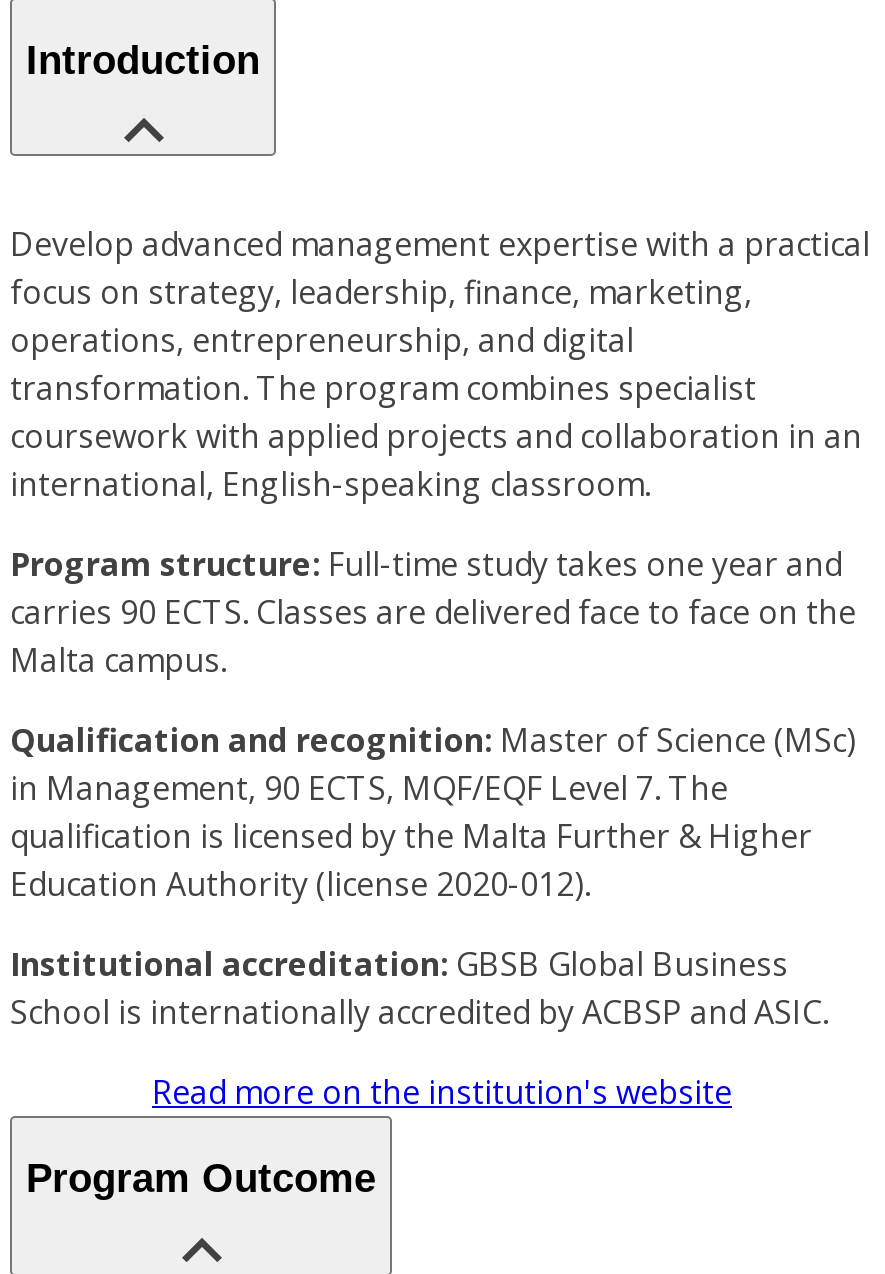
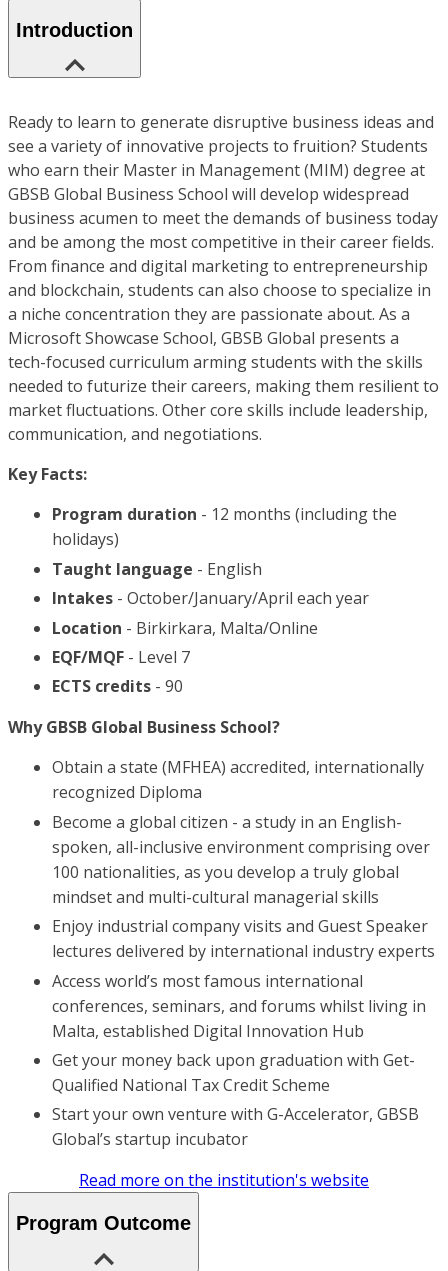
- Develop advanced management expertise with a practical
- focus on strategy, leadership, finance, marketing,
- operations, entrepreneurship, and digital
- transformation. The program combines specialist
- coursework with applied projects and collaboration in an
- international, English-speaking classroom.
- Program structure: Full-time study takes one year and
- carries 90 ECTS. Classes are delivered face to face on the
- Malta campus.
- Qualification and recognition: Master of Science (MSc)
- in Management, 90 ECTS, MQF/EQF Level 7. The
- qualification is licensed by the Malta Further & Higher
- Education Authority (license 2020-012).
- Institutional accreditation: GBSB Global Business
- School is internationally accredited by ACBSP and ASIC.
+ Ready to learn to generate disruptive business ideas and
+ see a variety of innovative projects to fruition? Students
+ who earn their Master in Management (MIM) degree at
+ GBSB Global Business School will develop widespread
+ business acumen to meet the demands of business today
+ and be among the most competitive in their career fields.
+ From finance and digital marketing to entrepreneurship
+ and blockchain, students can also choose to specialize in
+ a niche concentration they are passionate about. As a
+ Microsoft Showcase School, GBSB Global presents a
+ tech-focused curriculum arming students with the skills
+ needed to futurize their careers, making them resilient to
+ market fluctuations. Other core skills include leadership,
+ communication, and negotiations.
+ Key Facts:
+ Program duration - 12 months (including the
+ holidays)
+ Taught language - English
+ Intakes - October/January/April each year
+ Location - Birkirkara, Malta/Online
+ EQF/MQF - Level 7
+ ECTS credits - 90
+ Why GBSB Global Business School?
+ Obtain a state (MFHEA) accredited, internationally
+ recognized Diploma
+ Become a global citizen - a study in an English-
+ spoken, all-inclusive environment comprising over
+ 100 nationalities, as you develop a truly global
+ mindset and multi-cultural managerial skills
+ Enjoy industrial company visits and Guest Speaker
+ lectures delivered by international industry experts
+ Access world’s most famous international
+ conferences, seminars, and forums whilst living in
+ Malta, established Digital Innovation Hub
+ Get your money back upon graduation with Get-
+ Qualified National Tax Credit Scheme
+ Start your own venture with G-Accelerator, GBSB
+ Global’s startup incubator
